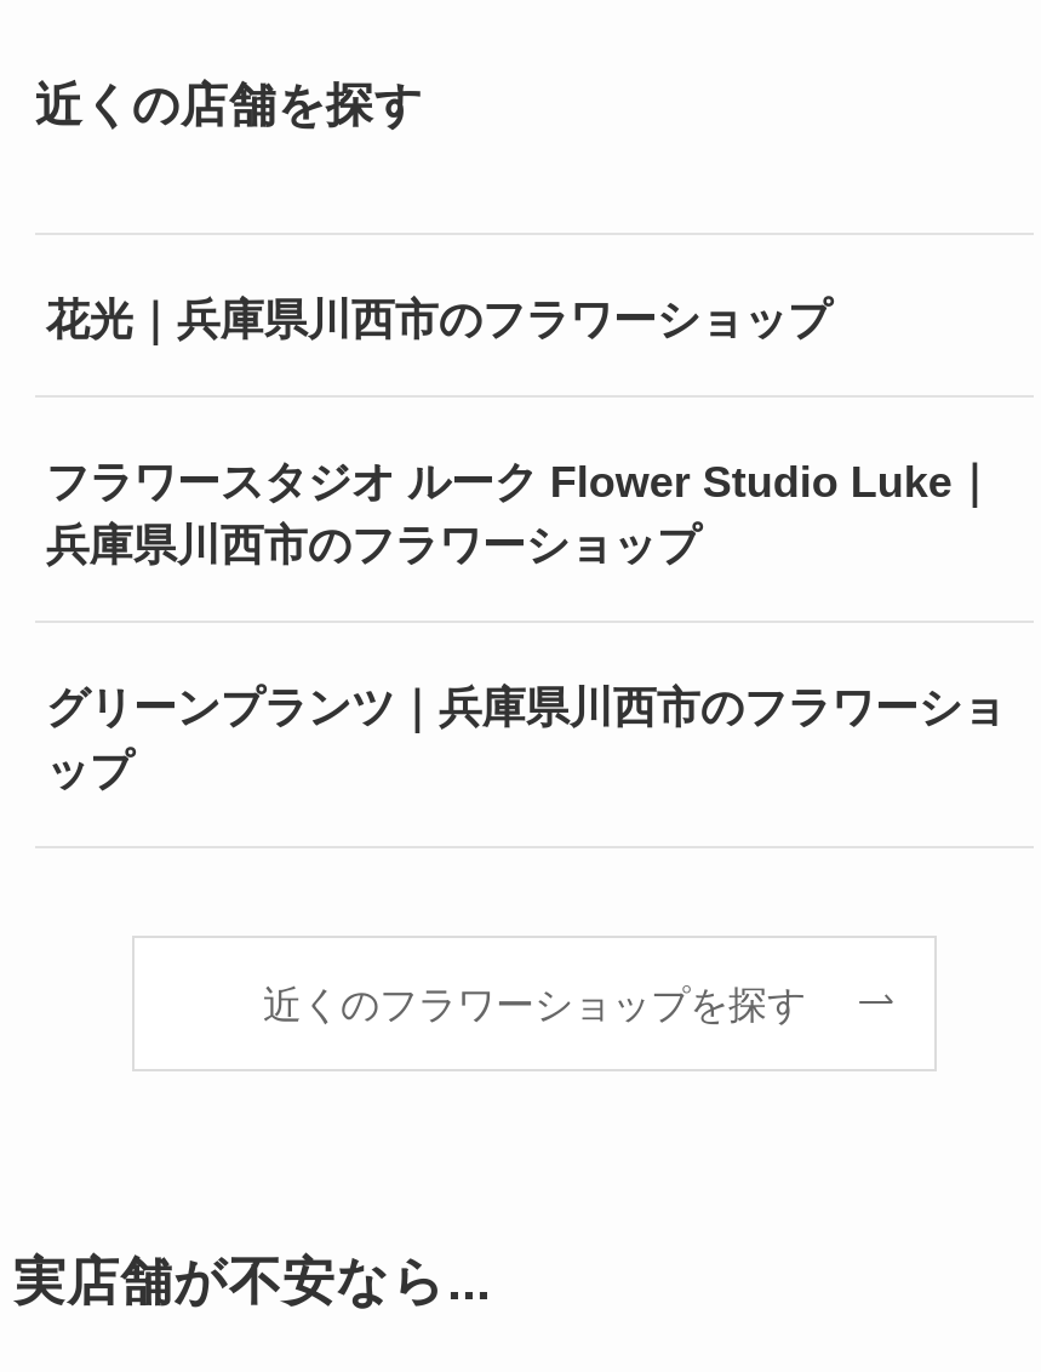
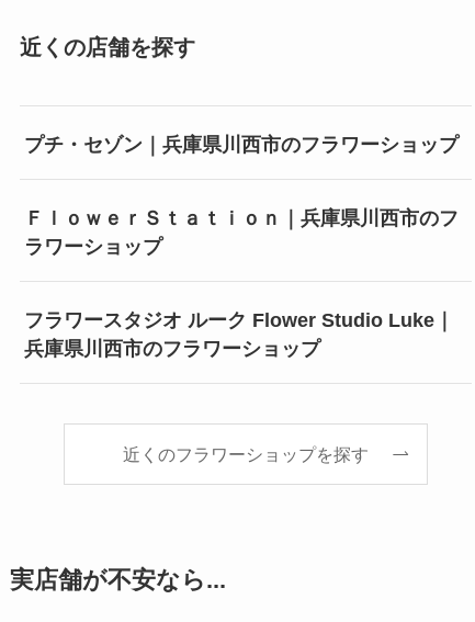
- 花光｜兵庫県川西市のフラワーショップ
+ プチ・セゾン｜兵庫県川西市のフラワーショップ
+ ＦｌｏｗｅｒＳｔａｔｉｏｎ｜兵庫県川西市のフ
+ ラワーショップ

moved down: フラワースタジオ ルーク Flower Studio Luke｜ | 兵庫県川西市のフラワーショップ

- グリーンプランツ｜兵庫県川西市のフラワーショ
- ップ
